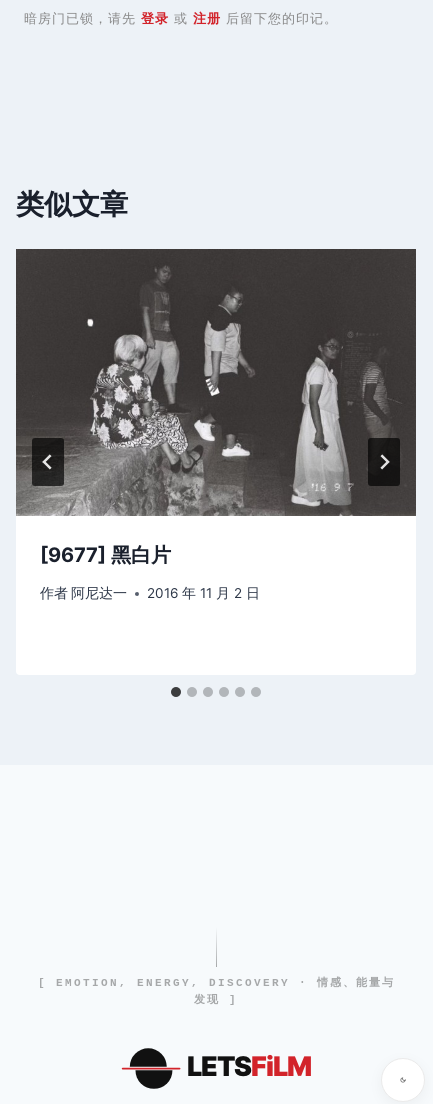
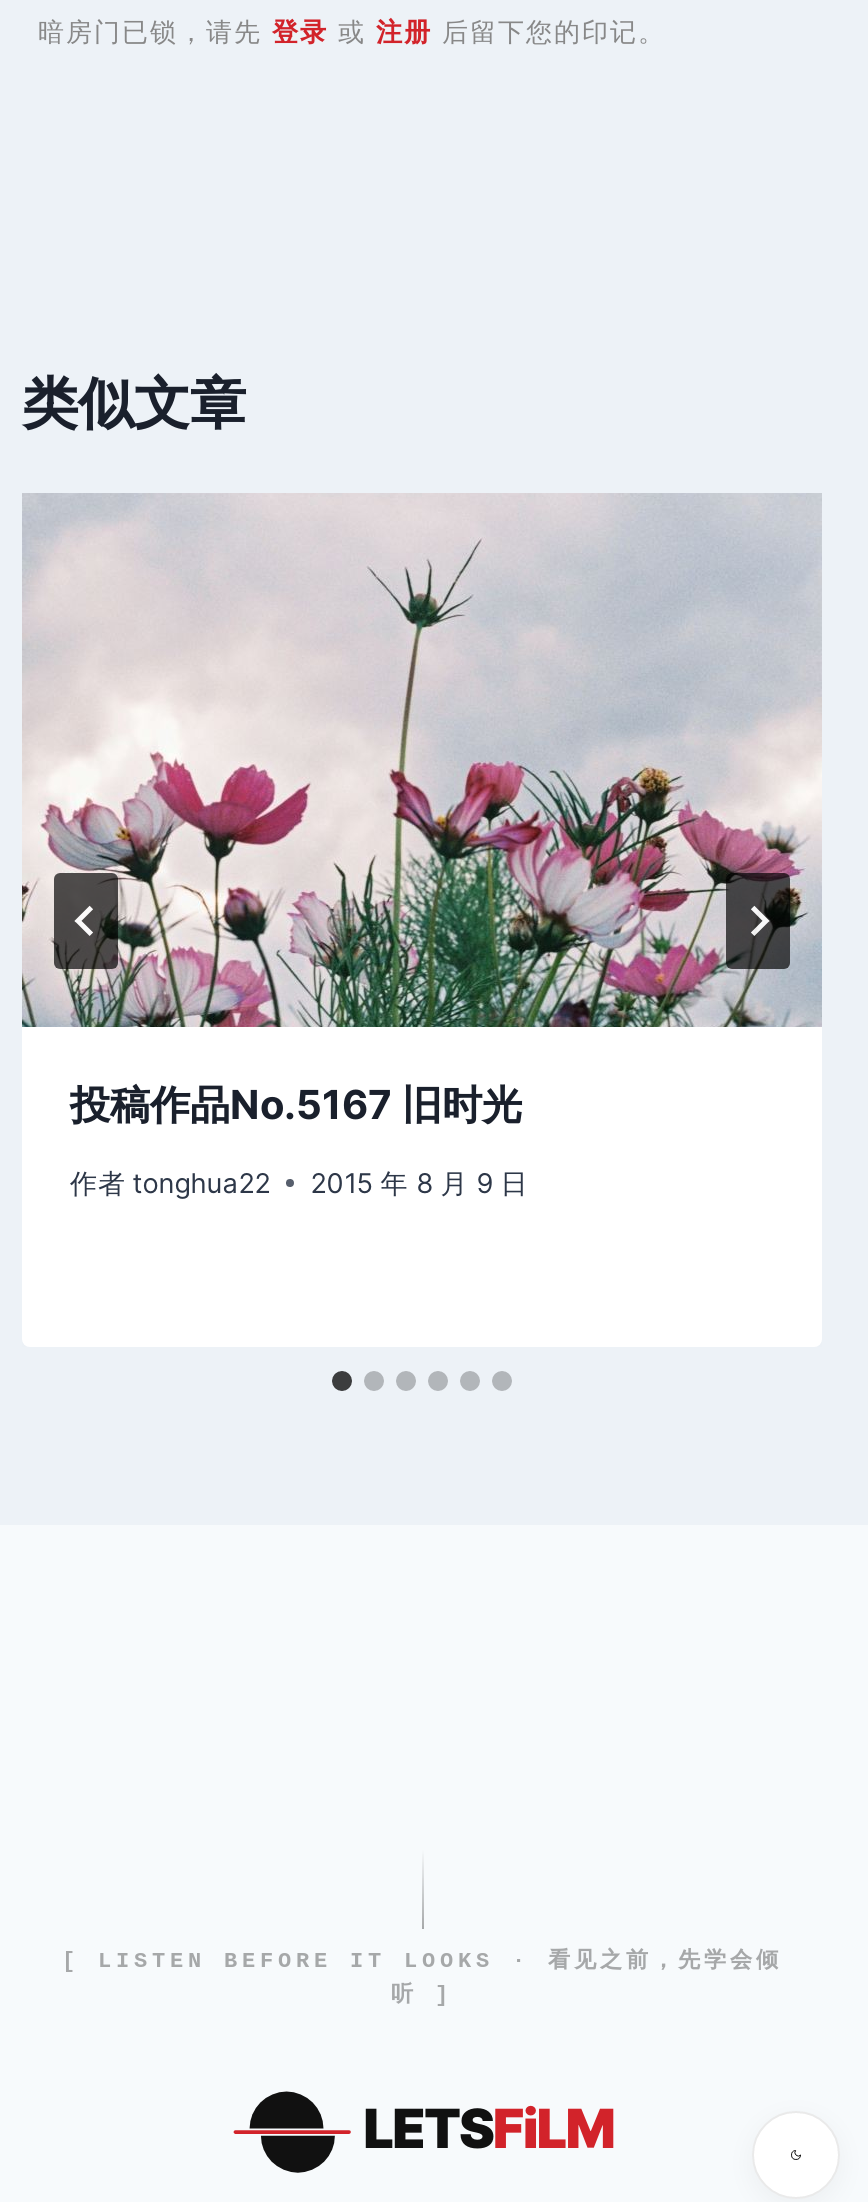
- [image]
- [9677] 黑白片
+ [image]
+ 投稿作品No.5167 旧时光

- 作者 阿尼达一
- 2016 年 11 月 2 日
+ 作者 tonghua22
+ 2015 年 8 月 9 日

- [ EMOTION, ENERGY, DISCOVERY · 情感、能量与
- 发现 ]
+ [ LISTEN BEFORE IT LOOKS · 看见之前，先学会倾
+ 听 ]
